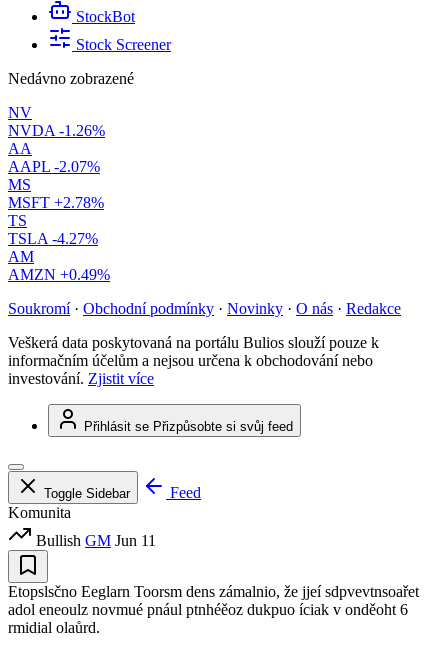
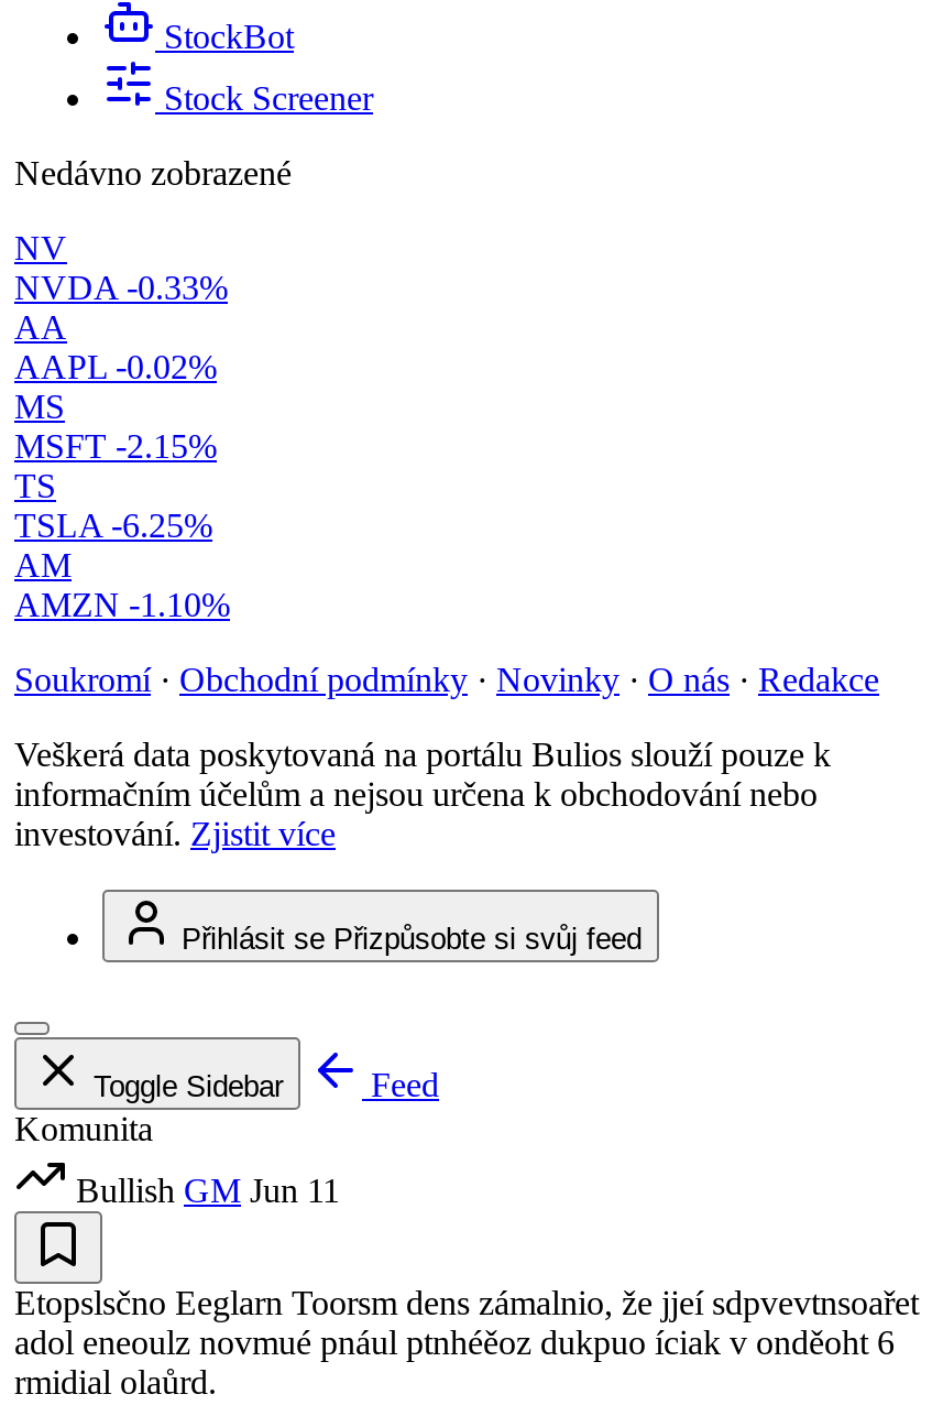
- NVDA -1.26%
+ NVDA -0.33%

- AAPL -2.07%
+ AAPL -0.02%

- MSFT +2.78%
+ MSFT -2.15%

- TSLA -4.27%
+ TSLA -6.25%

- AMZN +0.49%
+ AMZN -1.10%
